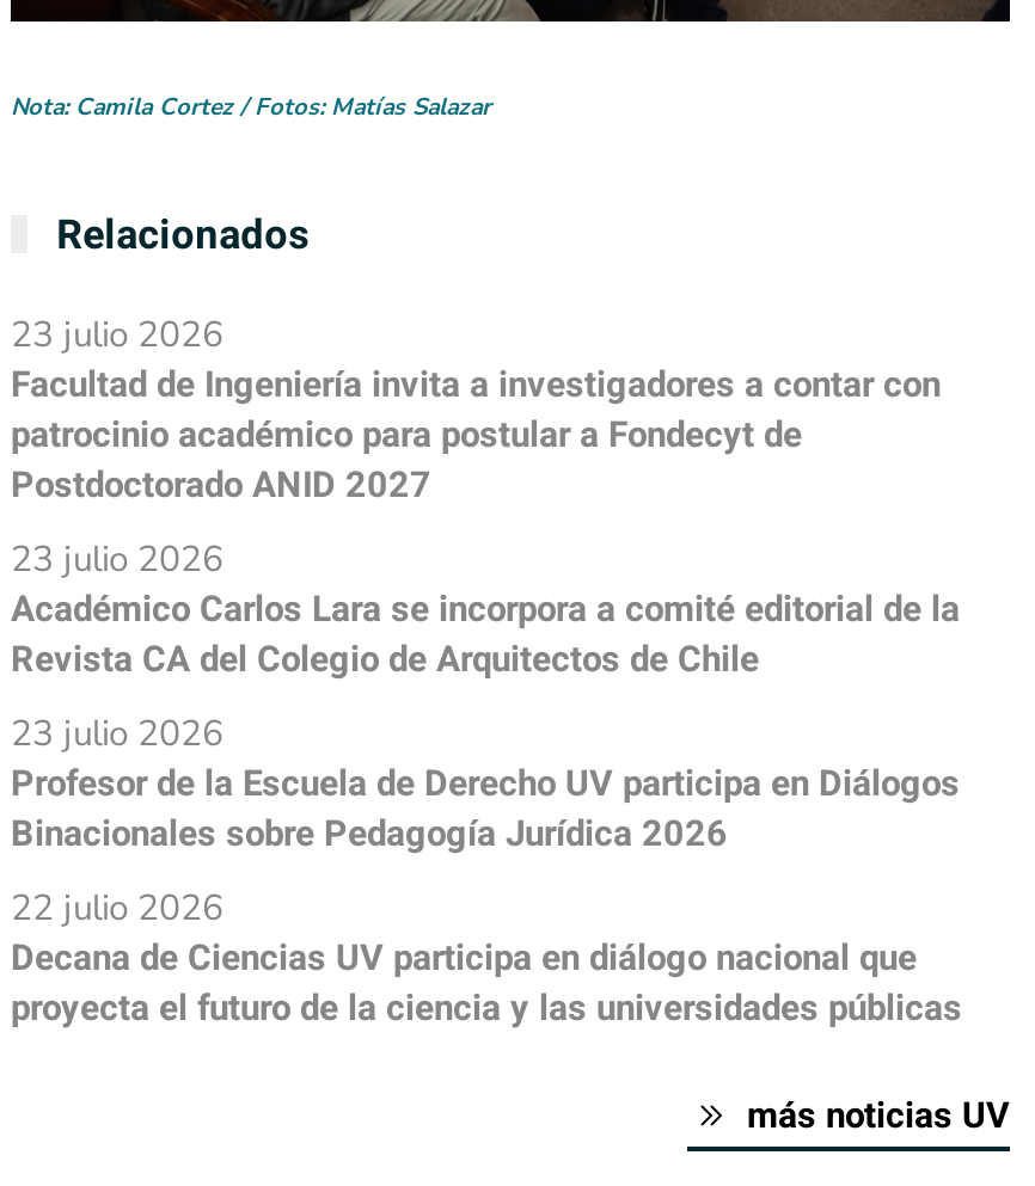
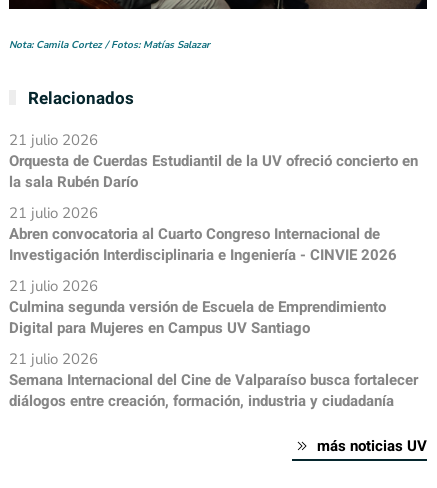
- 23 julio 2026
- Facultad de Ingeniería invita a investigadores a contar con
- patrocinio académico para postular a Fondecyt de
- Postdoctorado ANID 2027
+ 21 julio 2026
+ Orquesta de Cuerdas Estudiantil de la UV ofreció concierto en
+ la sala Rubén Darío

- 23 julio 2026
- Académico Carlos Lara se incorpora a comité editorial de la
- Revista CA del Colegio de Arquitectos de Chile
+ 21 julio 2026
+ Abren convocatoria al Cuarto Congreso Internacional de
+ Investigación Interdisciplinaria e Ingeniería - CINVIE 2026

- 23 julio 2026
- Profesor de la Escuela de Derecho UV participa en Diálogos
- Binacionales sobre Pedagogía Jurídica 2026
+ 21 julio 2026
+ Culmina segunda versión de Escuela de Emprendimiento
+ Digital para Mujeres en Campus UV Santiago

- 22 julio 2026
- Decana de Ciencias UV participa en diálogo nacional que
- proyecta el futuro de la ciencia y las universidades públicas
+ 21 julio 2026
+ Semana Internacional del Cine de Valparaíso busca fortalecer
+ diálogos entre creación, formación, industria y ciudadanía
